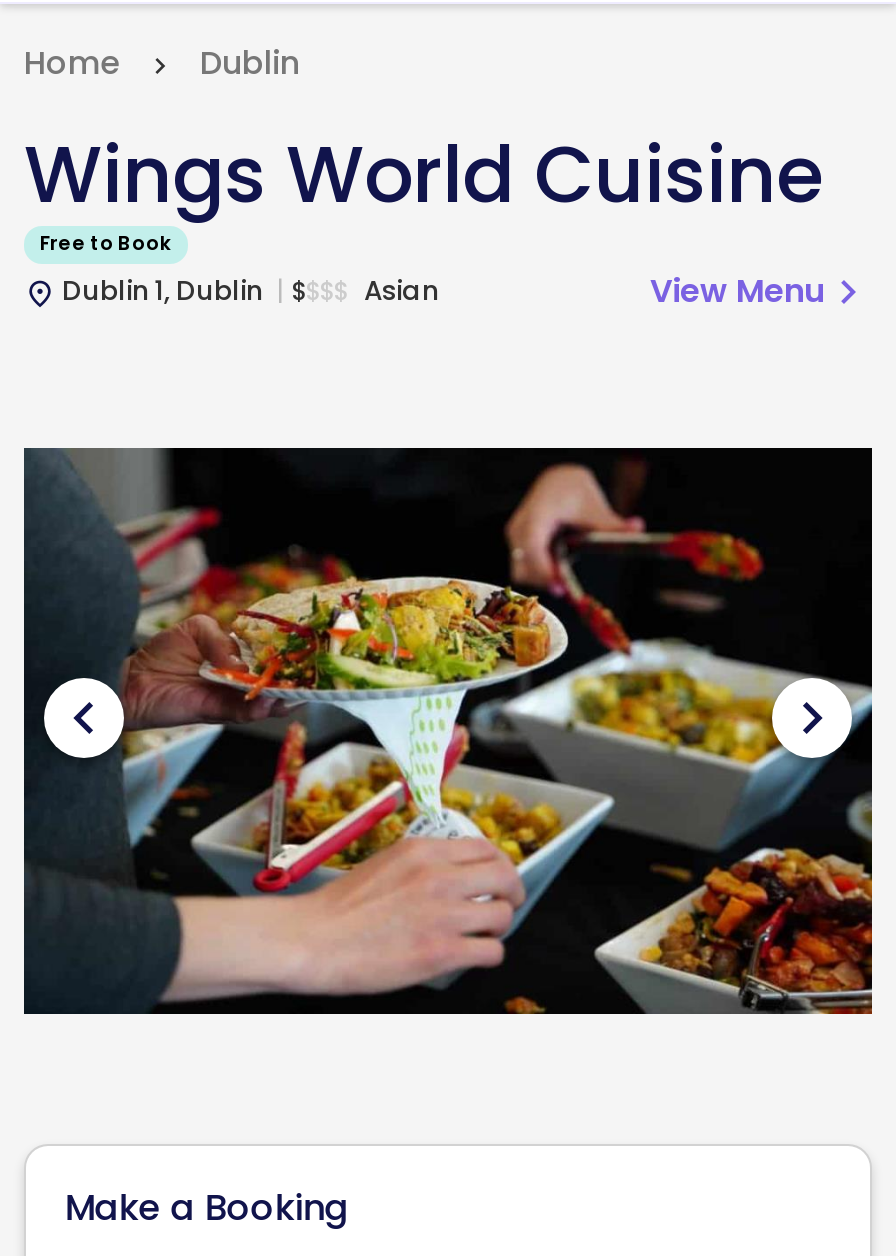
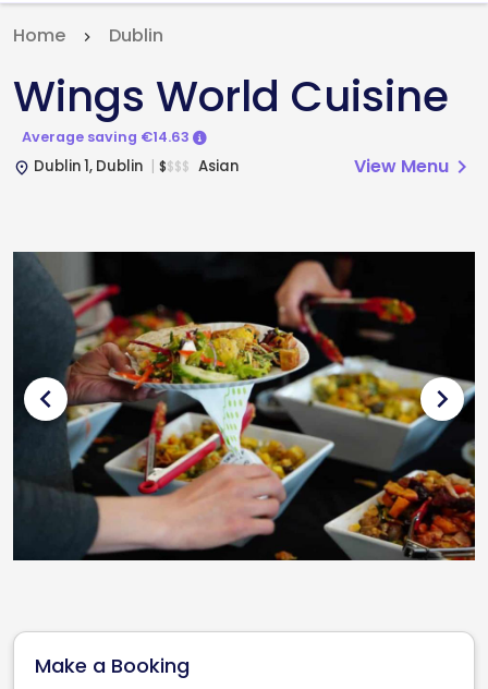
- Free to Book
+ Average saving €14.63
